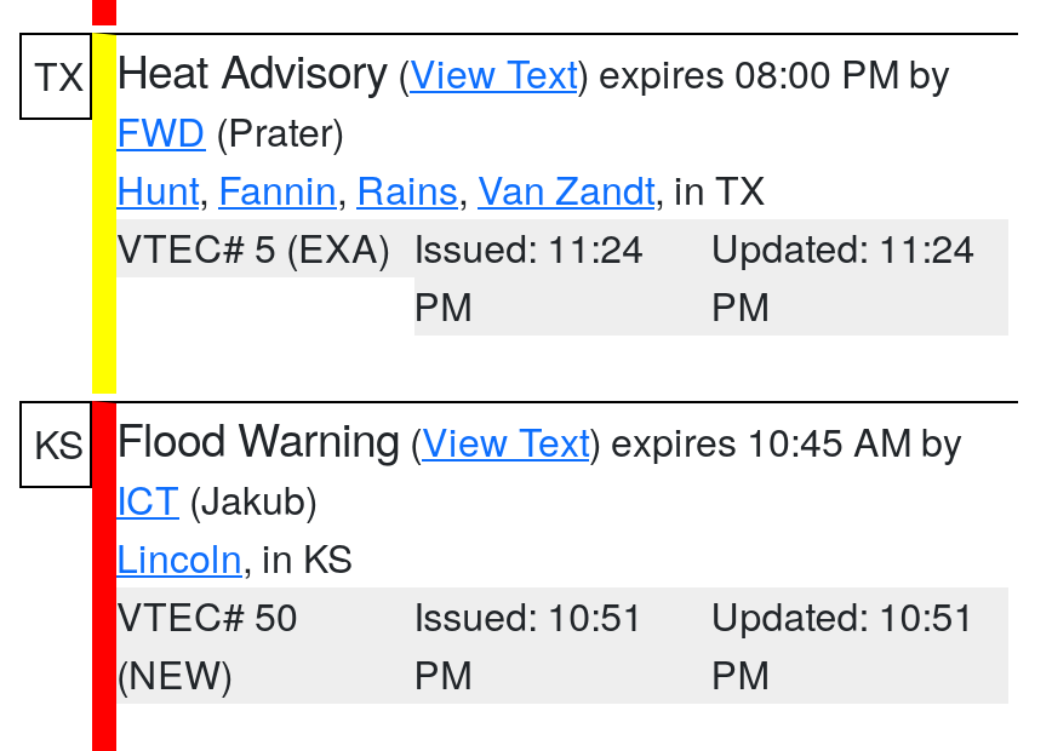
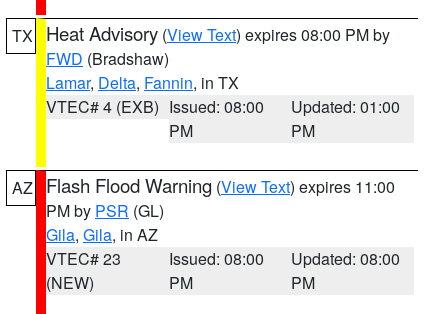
- FWD (Prater)
- Hunt, Fannin, Rains, Van Zandt, in TX
- VTEC# 5 (EXA) Issued: 11:24
+ FWD (Bradshaw)
+ Lamar, Delta, Fannin, in TX
+ VTEC# 4 (EXB) Issued: 08:00

- Updated: 11:24
+ Updated: 01:00

- KS Flood Warning (View Text) expires 10:45 AM by
- ICT (Jakub)
- Lincoln, in KS
- VTEC# 50
+ AZ Flash Flood Warning (View Text) expires 11:00
+ PM by PSR (GL)
+ Gila, Gila, in AZ
+ VTEC# 23

- Issued: 10:51
+ Issued: 08:00

- Updated: 10:51
+ Updated: 08:00
